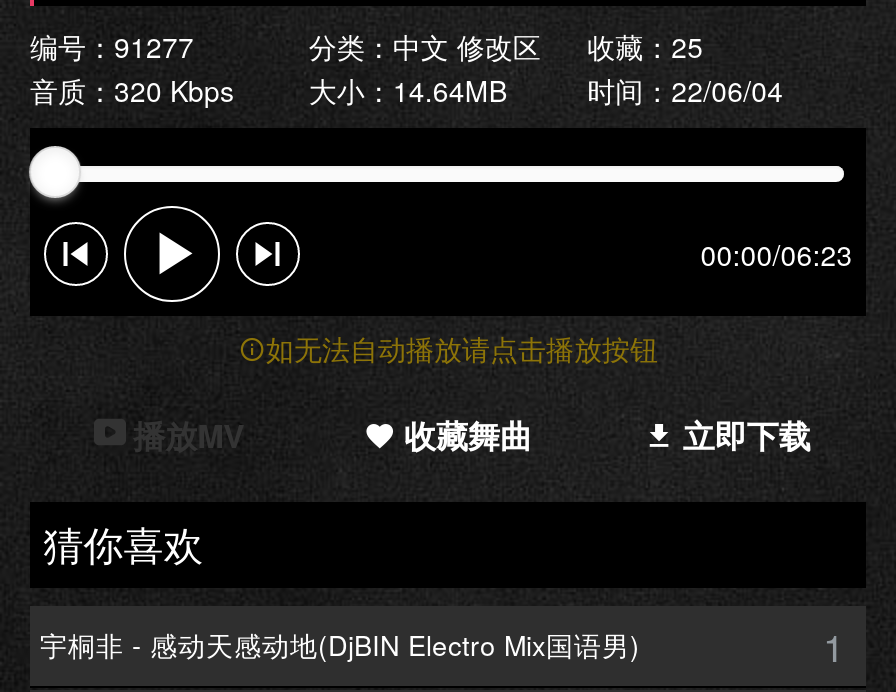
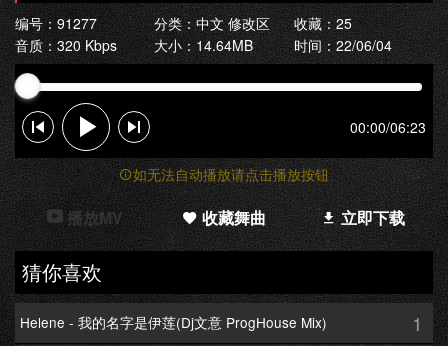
- 宇桐非 - 感动天感动地(DjBIN Electro Mix国语男)
+ Helene - 我的名字是伊莲(Dj文意 ProgHouse Mix)
